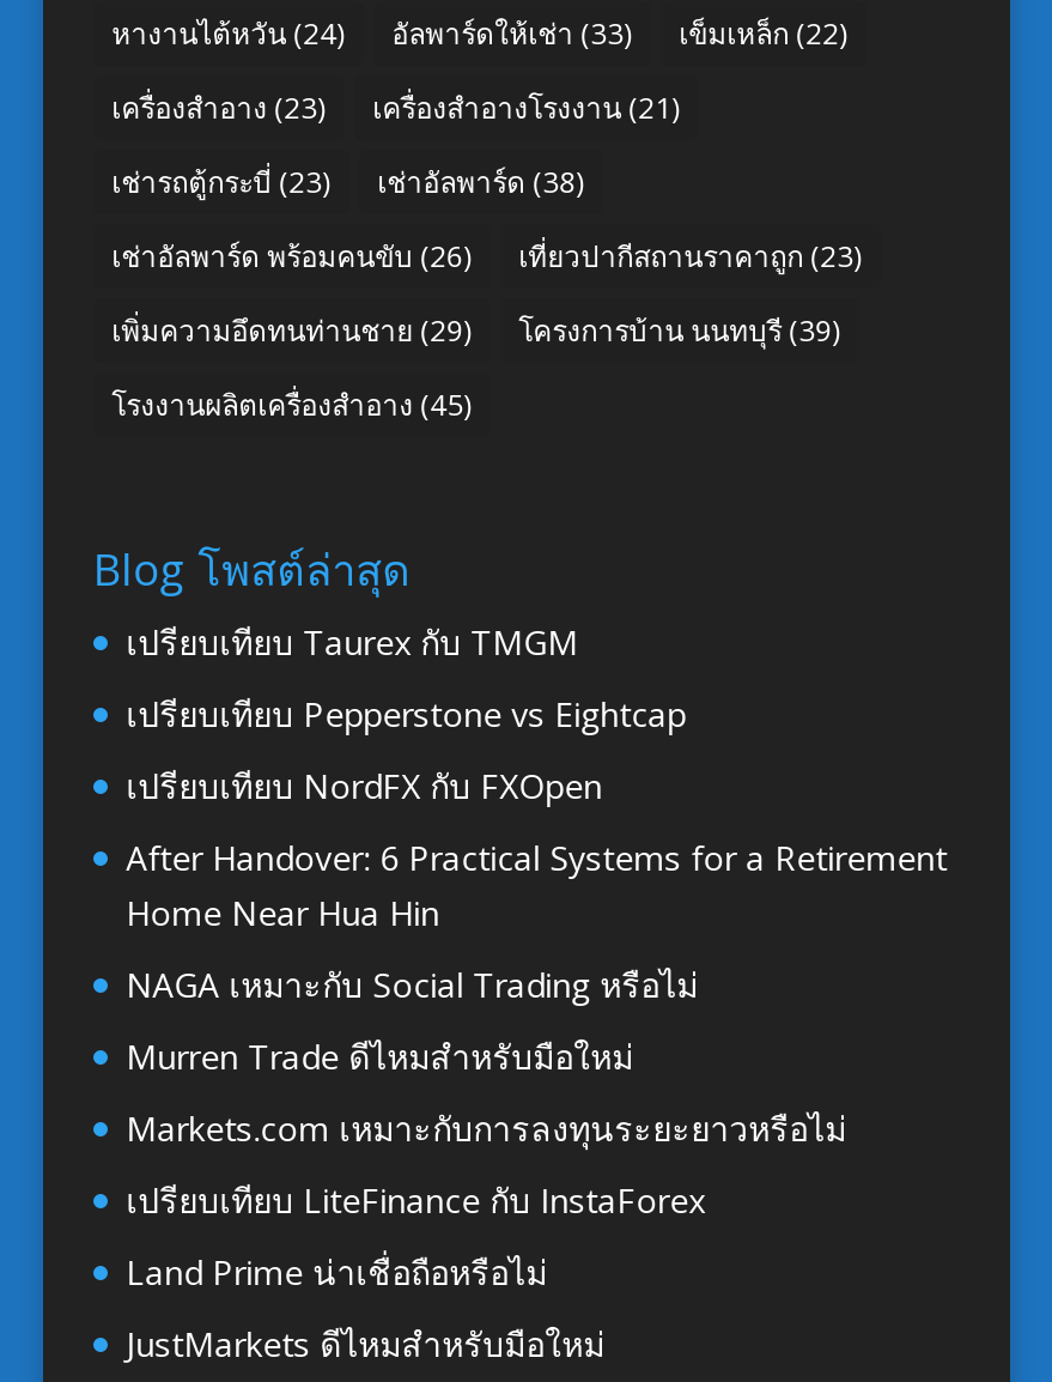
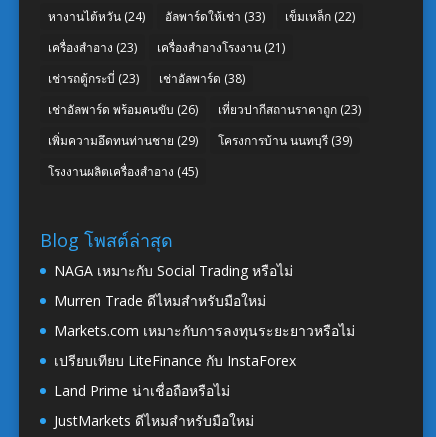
- เปรียบเทียบ Taurex กับ TMGM
- เปรียบเทียบ Pepperstone vs Eightcap
- เปรียบเทียบ NordFX กับ FXOpen
- After Handover: 6 Practical Systems for a Retirement
- Home Near Hua Hin
